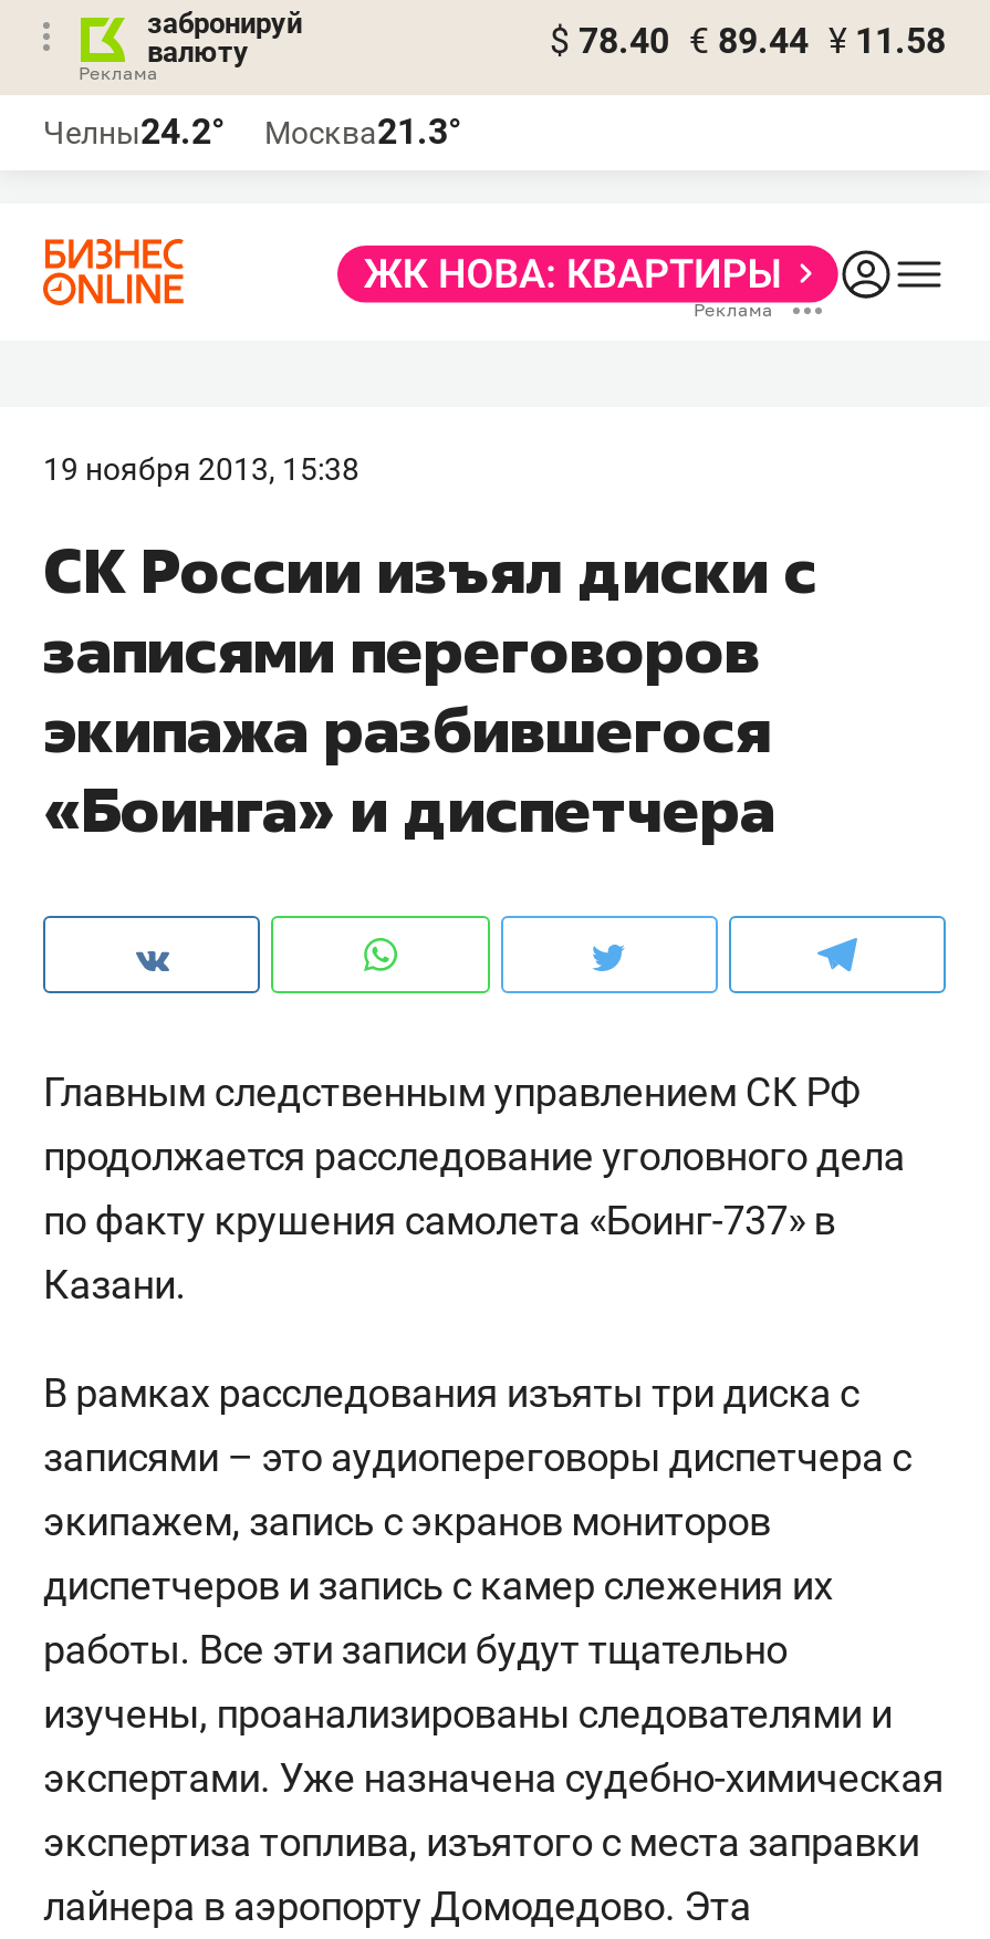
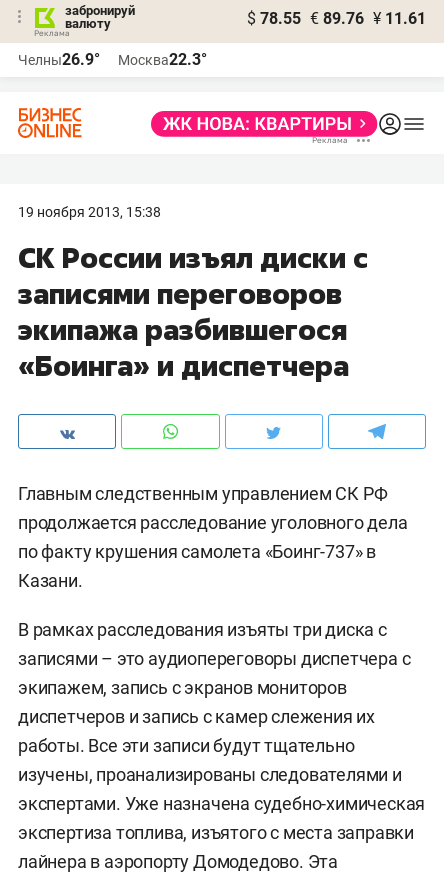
- $ 78.40 € 89.44 ¥ 11.58
+ $ 78.55 € 89.76 ¥ 11.61

- Челны24.2°
+ Челны26.9°

- Москва21.3°
+ Москва22.3°
